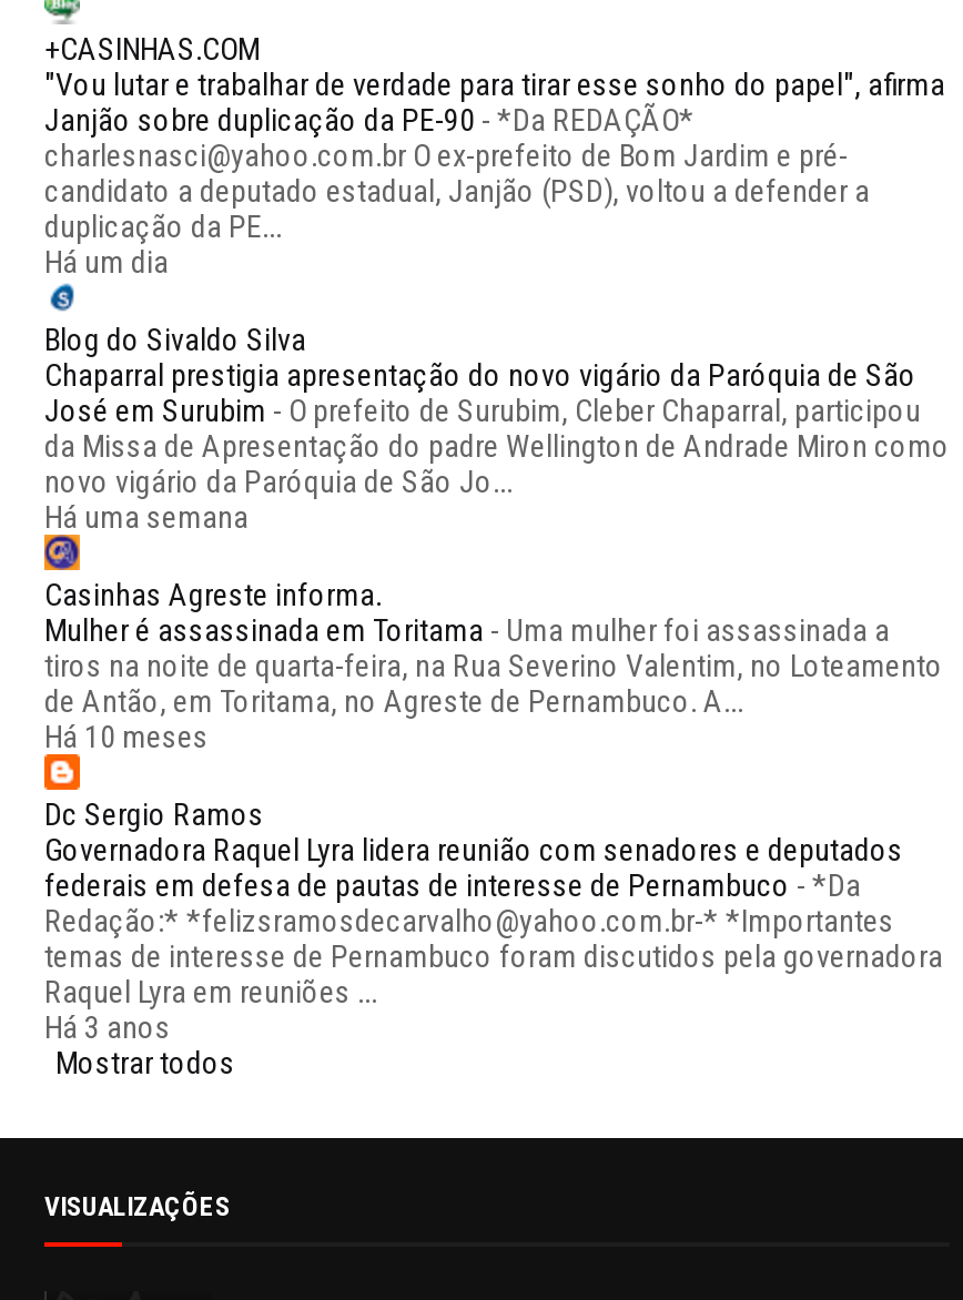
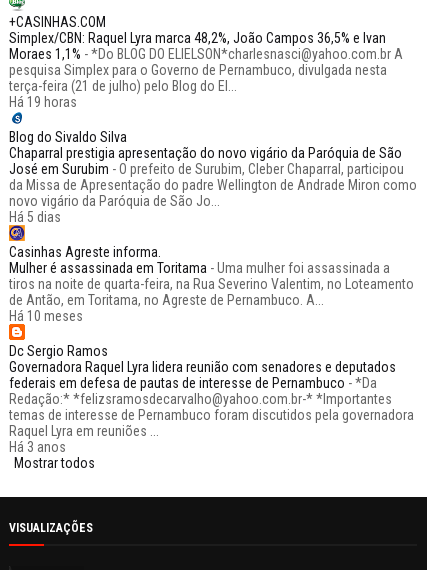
- "Vou lutar e trabalhar de verdade para tirar esse sonho do papel", afirma
- Janjão sobre duplicação da PE-90 - *Da REDAÇÃO*
- charlesnasci@yahoo.com.br O ex-prefeito de Bom Jardim e pré-
- candidato a deputado estadual, Janjão (PSD), voltou a defender a
- duplicação da PE...
- Há um dia
+ Simplex/CBN: Raquel Lyra marca 48,2%, João Campos 36,5% e Ivan
+ Moraes 1,1% - *Do BLOG DO ELIELSON*charlesnasci@yahoo.com.br A
+ pesquisa Simplex para o Governo de Pernambuco, divulgada nesta
+ terça-feira (21 de julho) pelo Blog do El...
+ Há 19 horas

- Há uma semana
+ Há 5 dias
